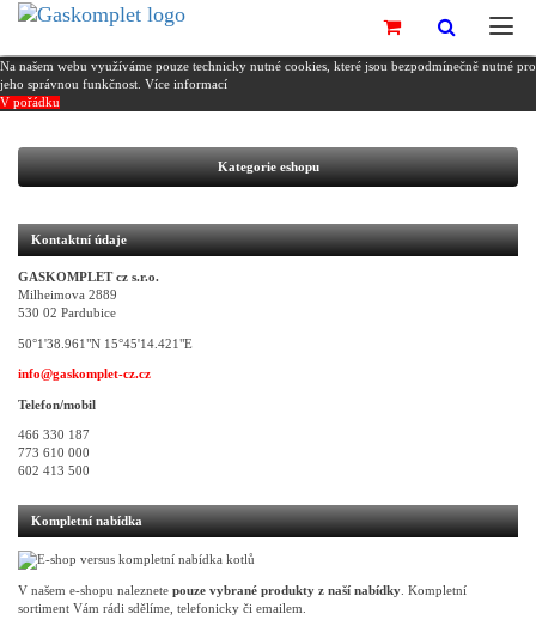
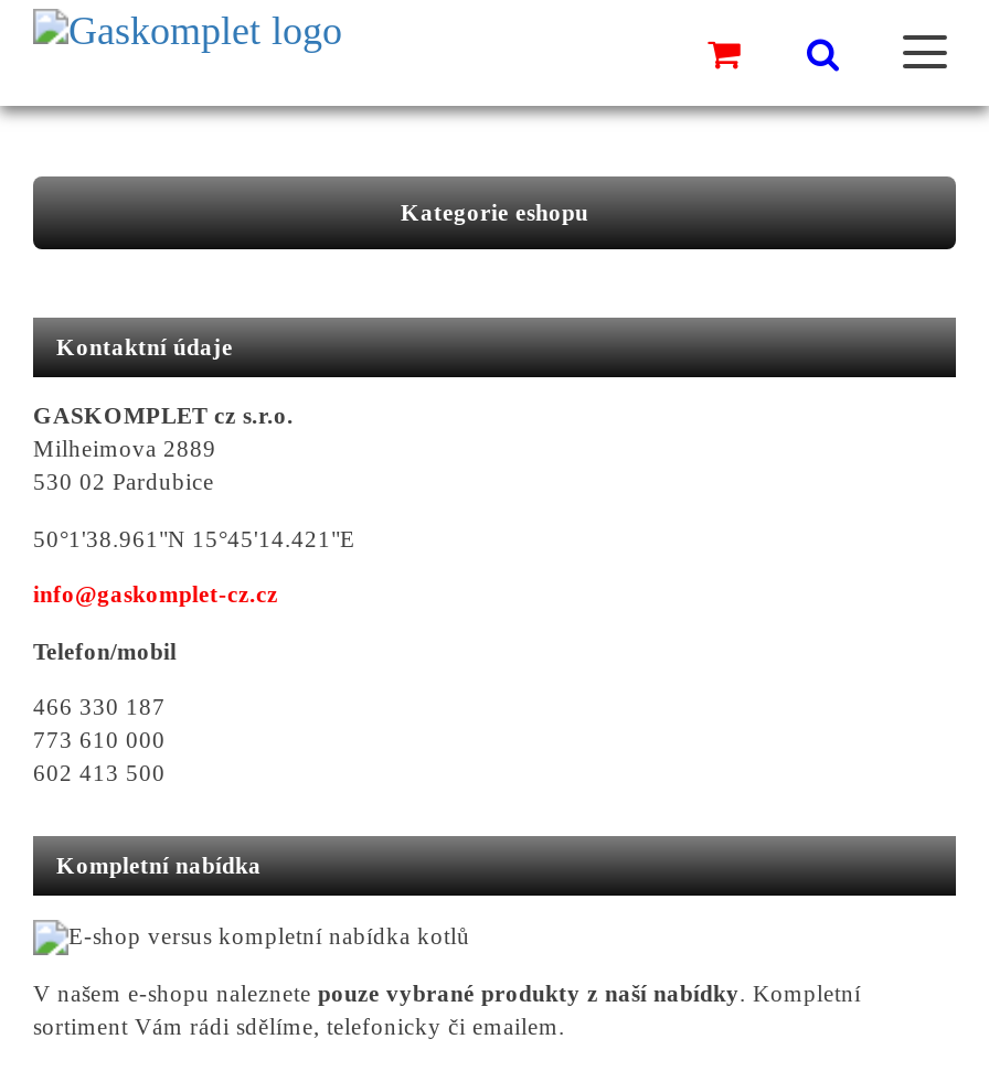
- Na našem webu využíváme pouze technicky nutné cookies, které jsou bezpodmínečně nutné pro
- jeho správnou funkčnost. Více informací
- V pořádku
